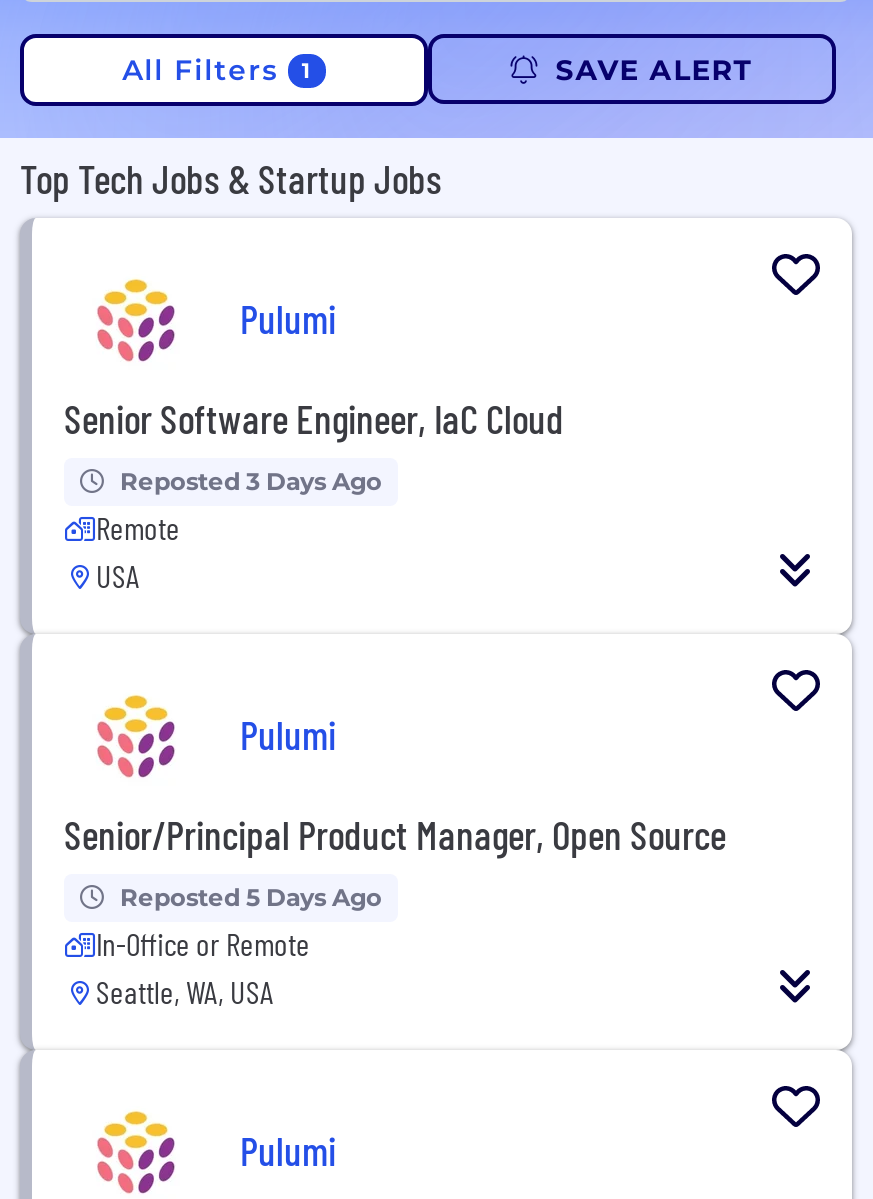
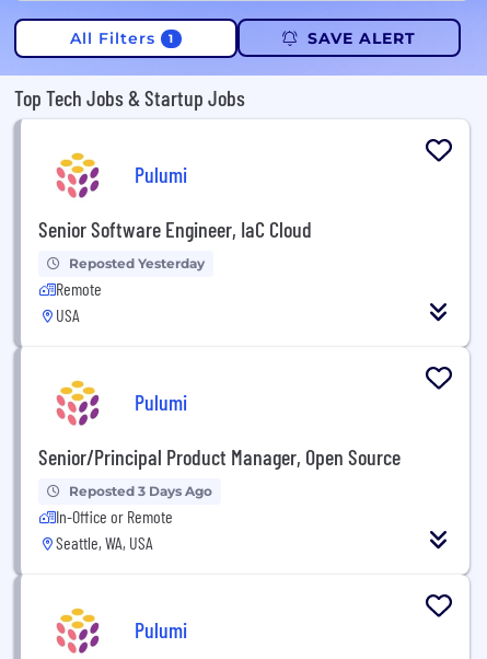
+ Reposted Yesterday

moved down: Reposted 3 Days Ago

- Reposted 5 Days Ago
